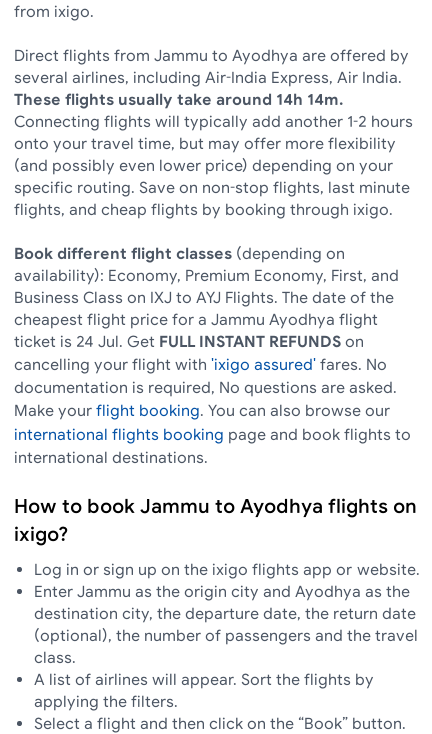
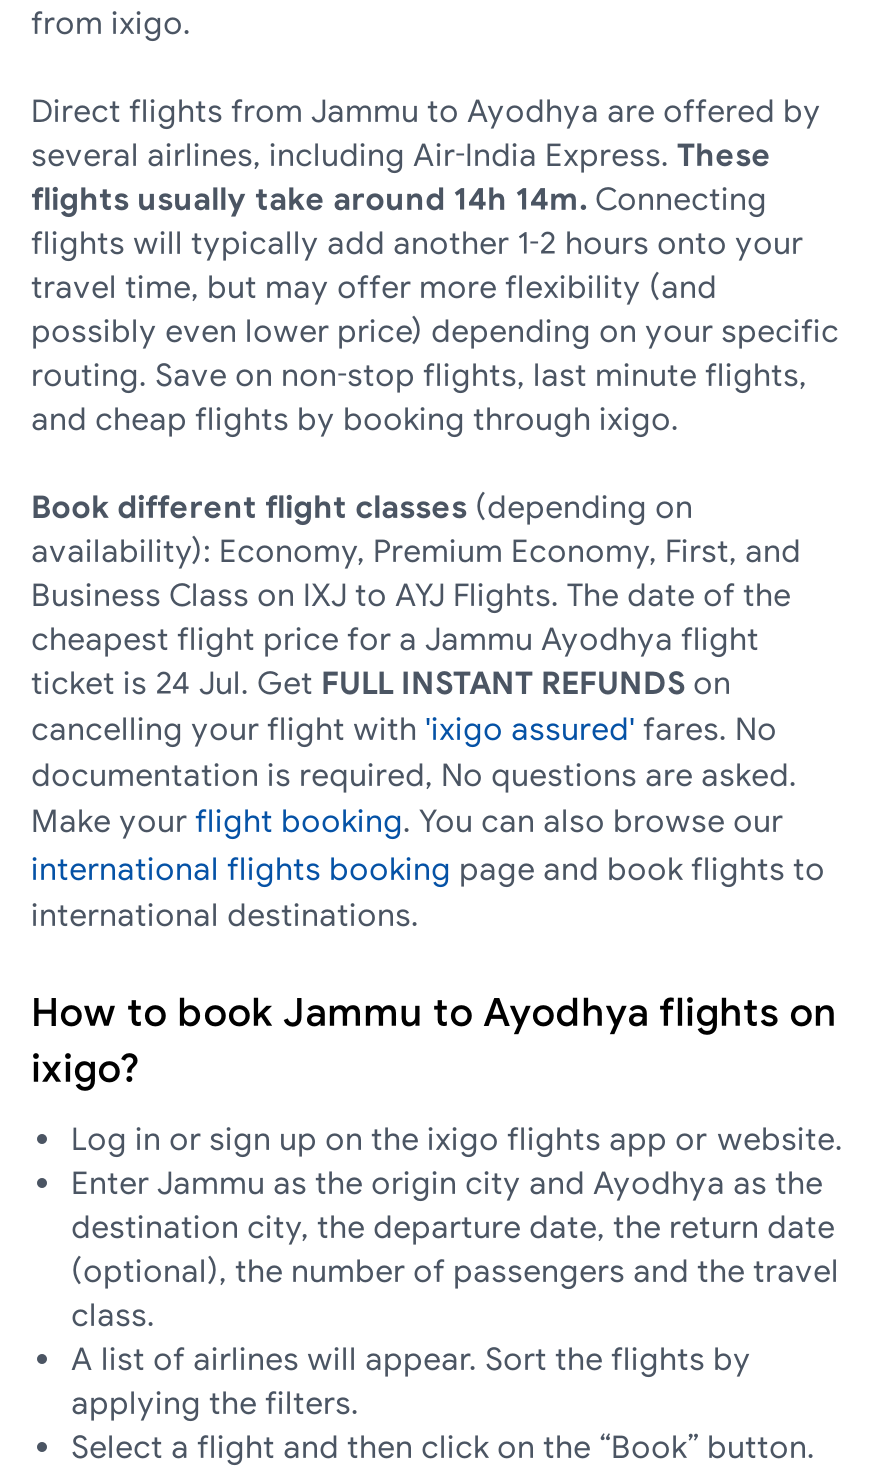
- several airlines, including Air-India Express, Air India.
- These flights usually take around 14h 14m.
- Connecting flights will typically add another 1-2 hours
- onto your travel time, but may offer more flexibility
- (and possibly even lower price) depending on your
- specific routing. Save on non-stop flights, last minute
- flights, and cheap flights by booking through ixigo.
+ several airlines, including Air-India Express. These
+ flights usually take around 14h 14m. Connecting
+ flights will typically add another 1-2 hours onto your
+ travel time, but may offer more flexibility (and
+ possibly even lower price) depending on your specific
+ routing. Save on non-stop flights, last minute flights,
+ and cheap flights by booking through ixigo.
